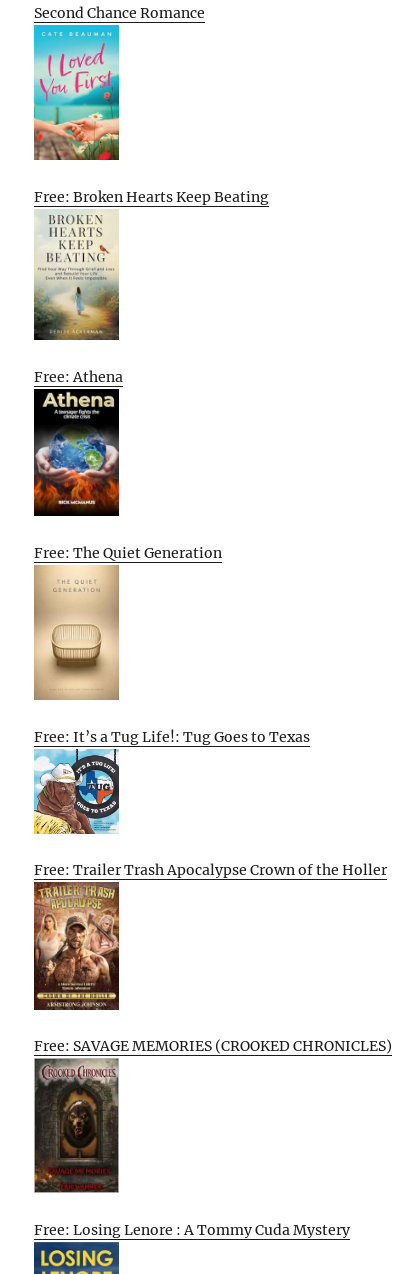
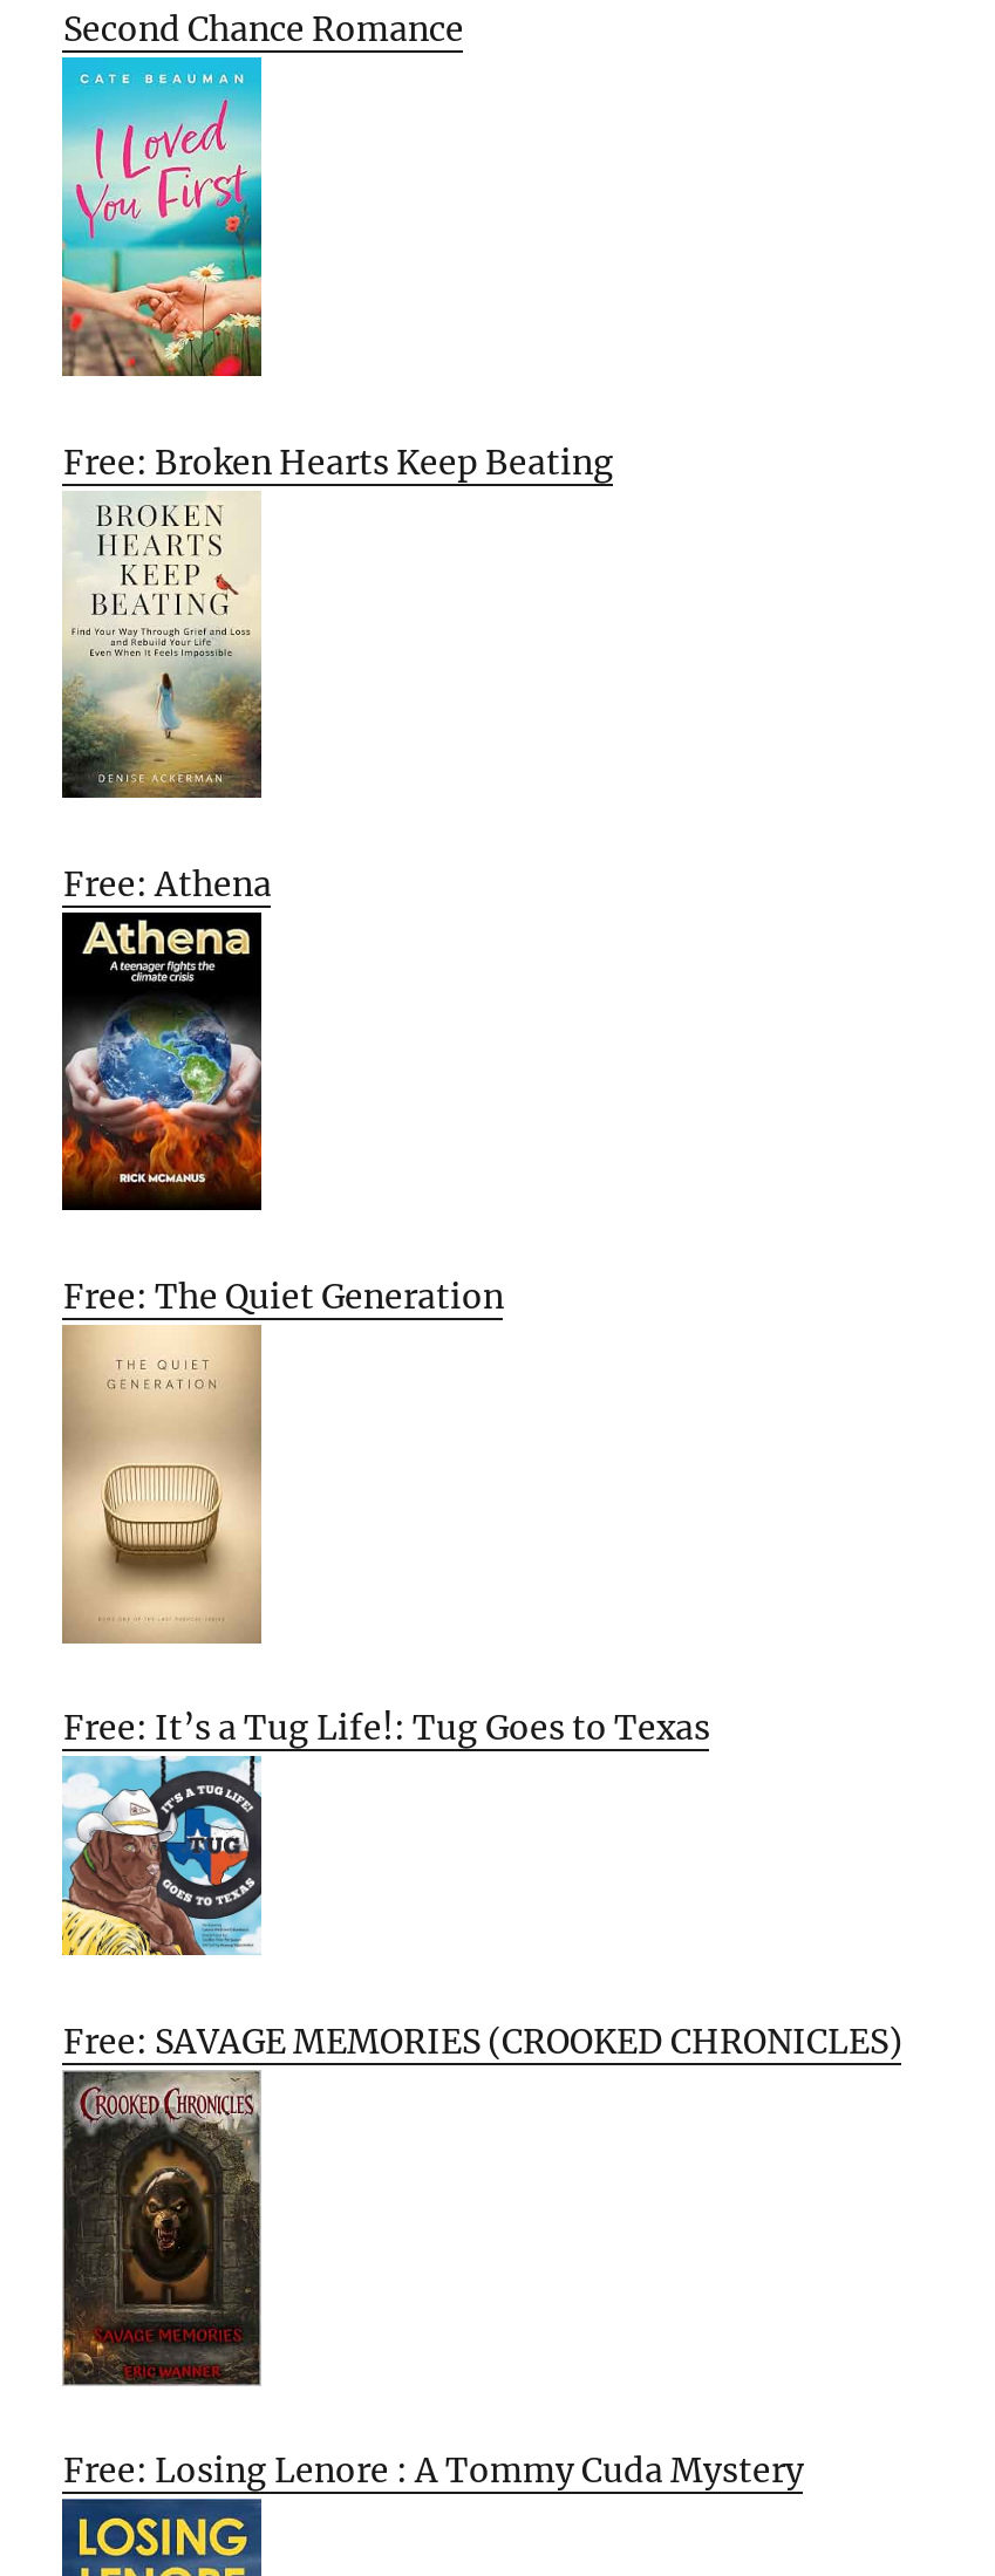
- Free: Trailer Trash Apocalypse Crown of the Holler

- [image]
